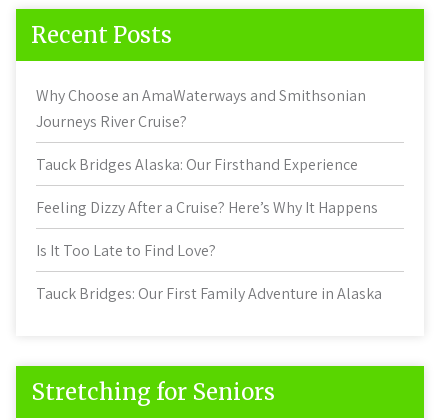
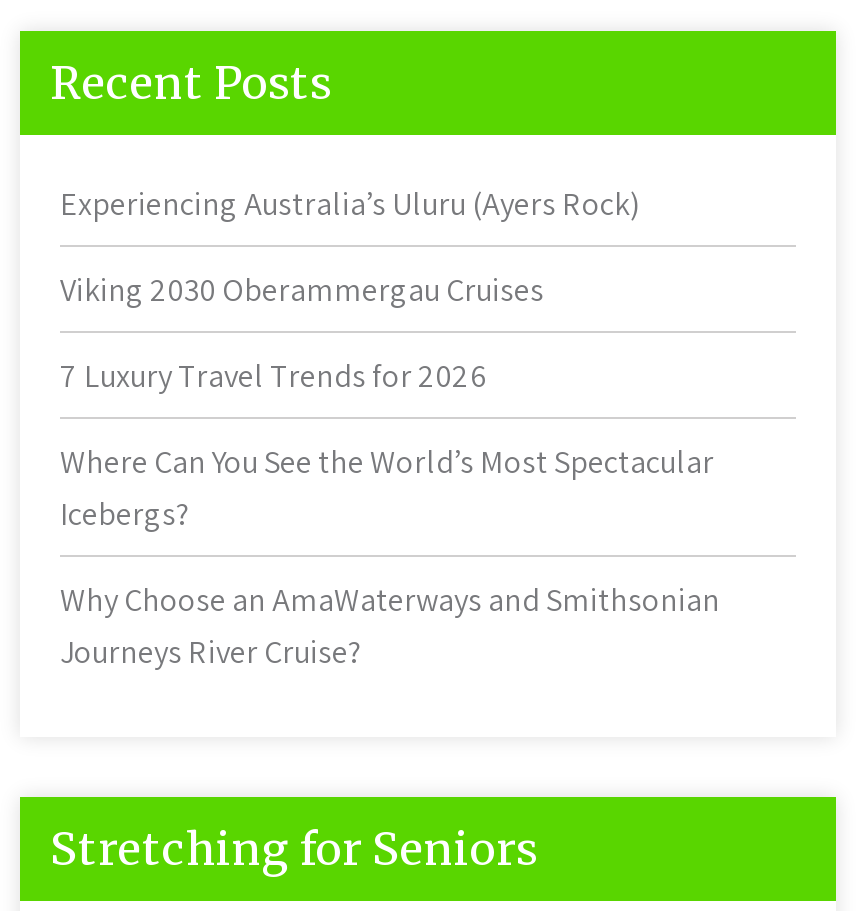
+ Experiencing Australia’s Uluru (Ayers Rock)
+ Viking 2030 Oberammergau Cruises
+ 7 Luxury Travel Trends for 2026
+ Where Can You See the World’s Most Spectacular
+ Icebergs?

moved down: Why Choose an AmaWaterways and Smithsonian | Journeys River Cruise?

- Tauck Bridges Alaska: Our Firsthand Experience
- Feeling Dizzy After a Cruise? Here’s Why It Happens
- Is It Too Late to Find Love?
- Tauck Bridges: Our First Family Adventure in Alaska
